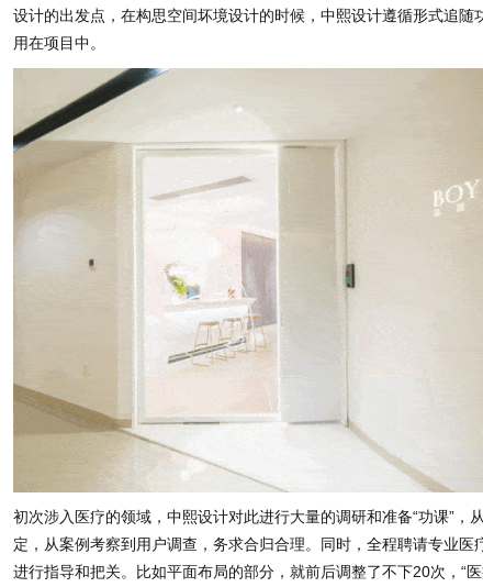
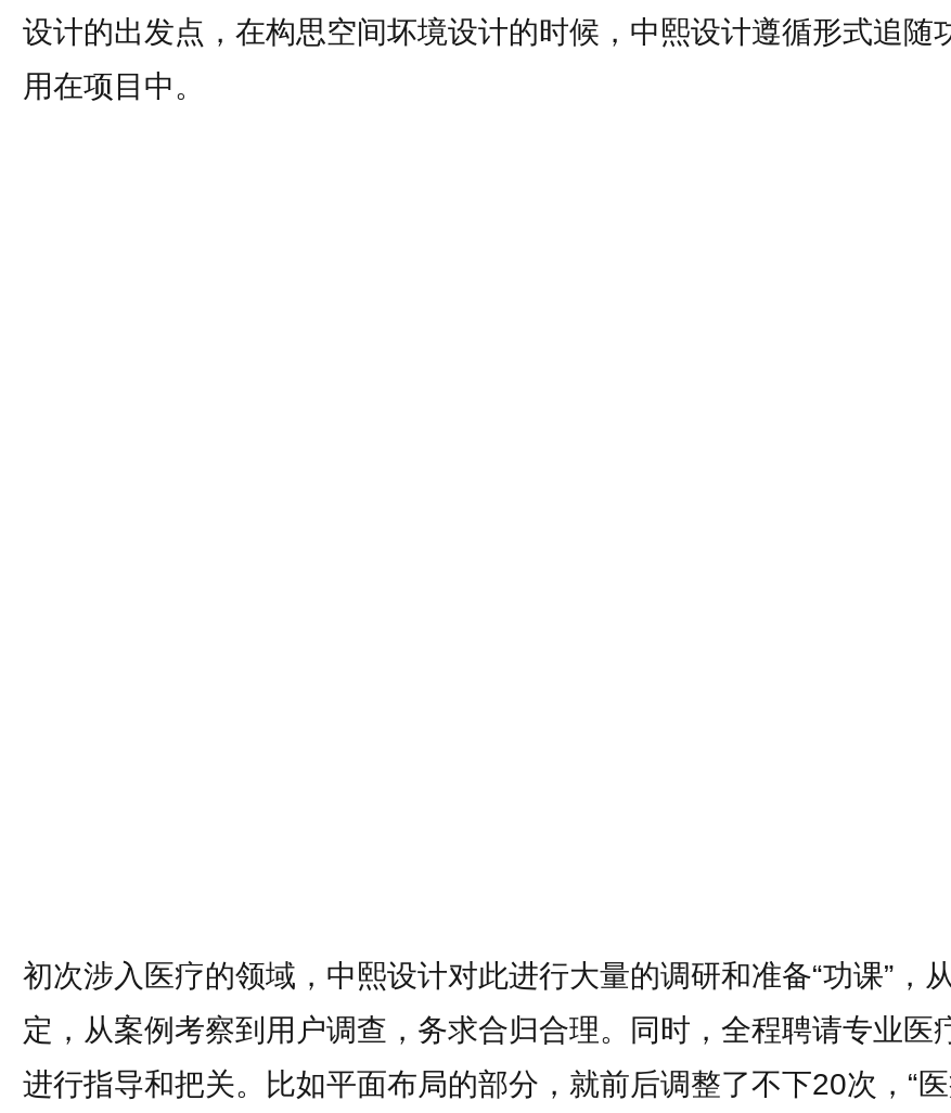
- [image]
